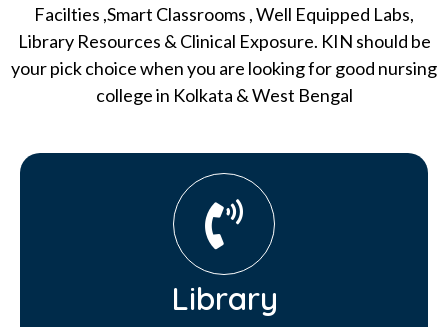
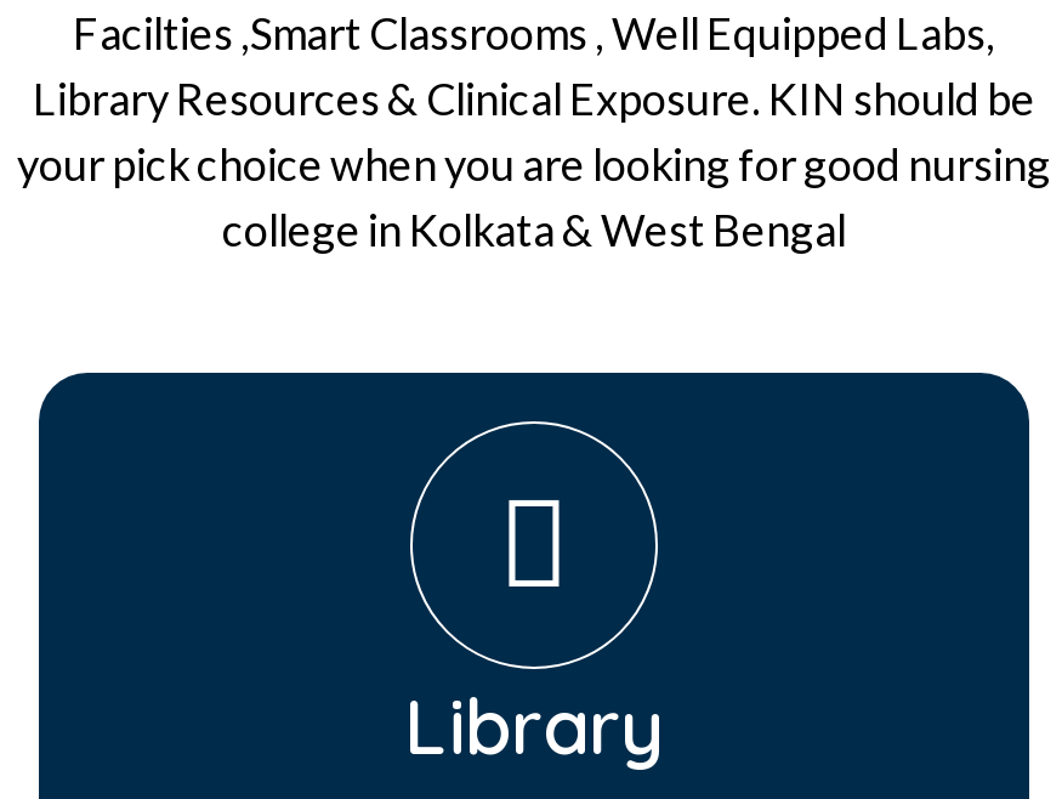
- [image]
+ [image]
